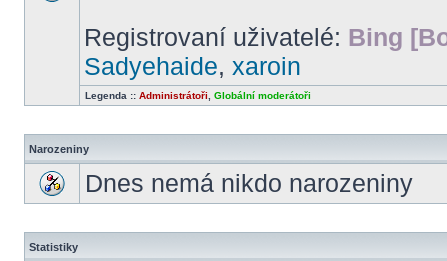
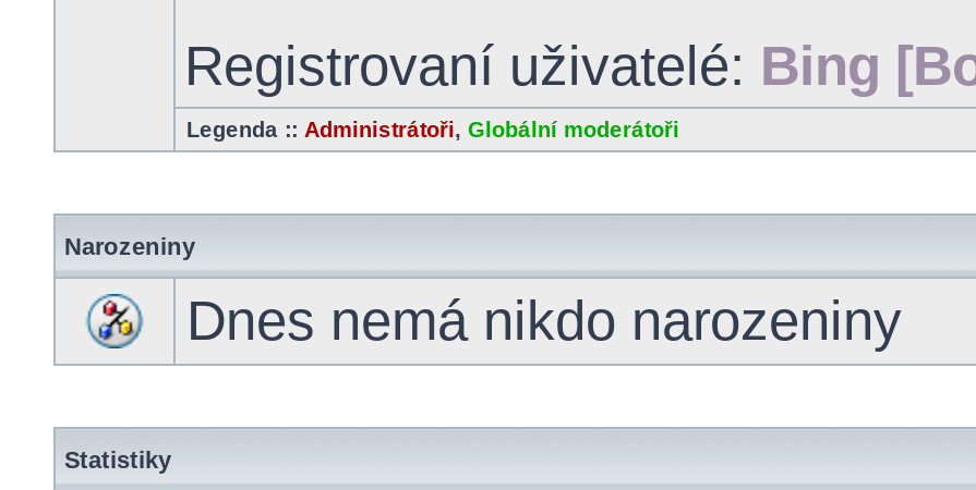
- Sadyehaide, xaroin
